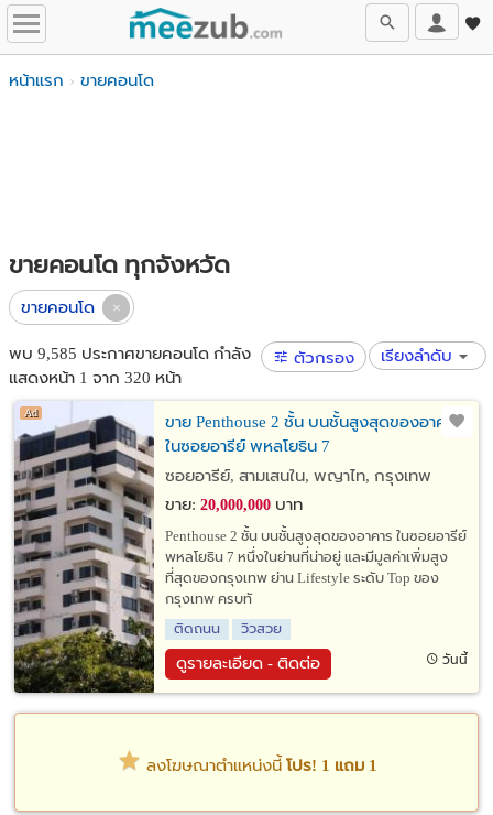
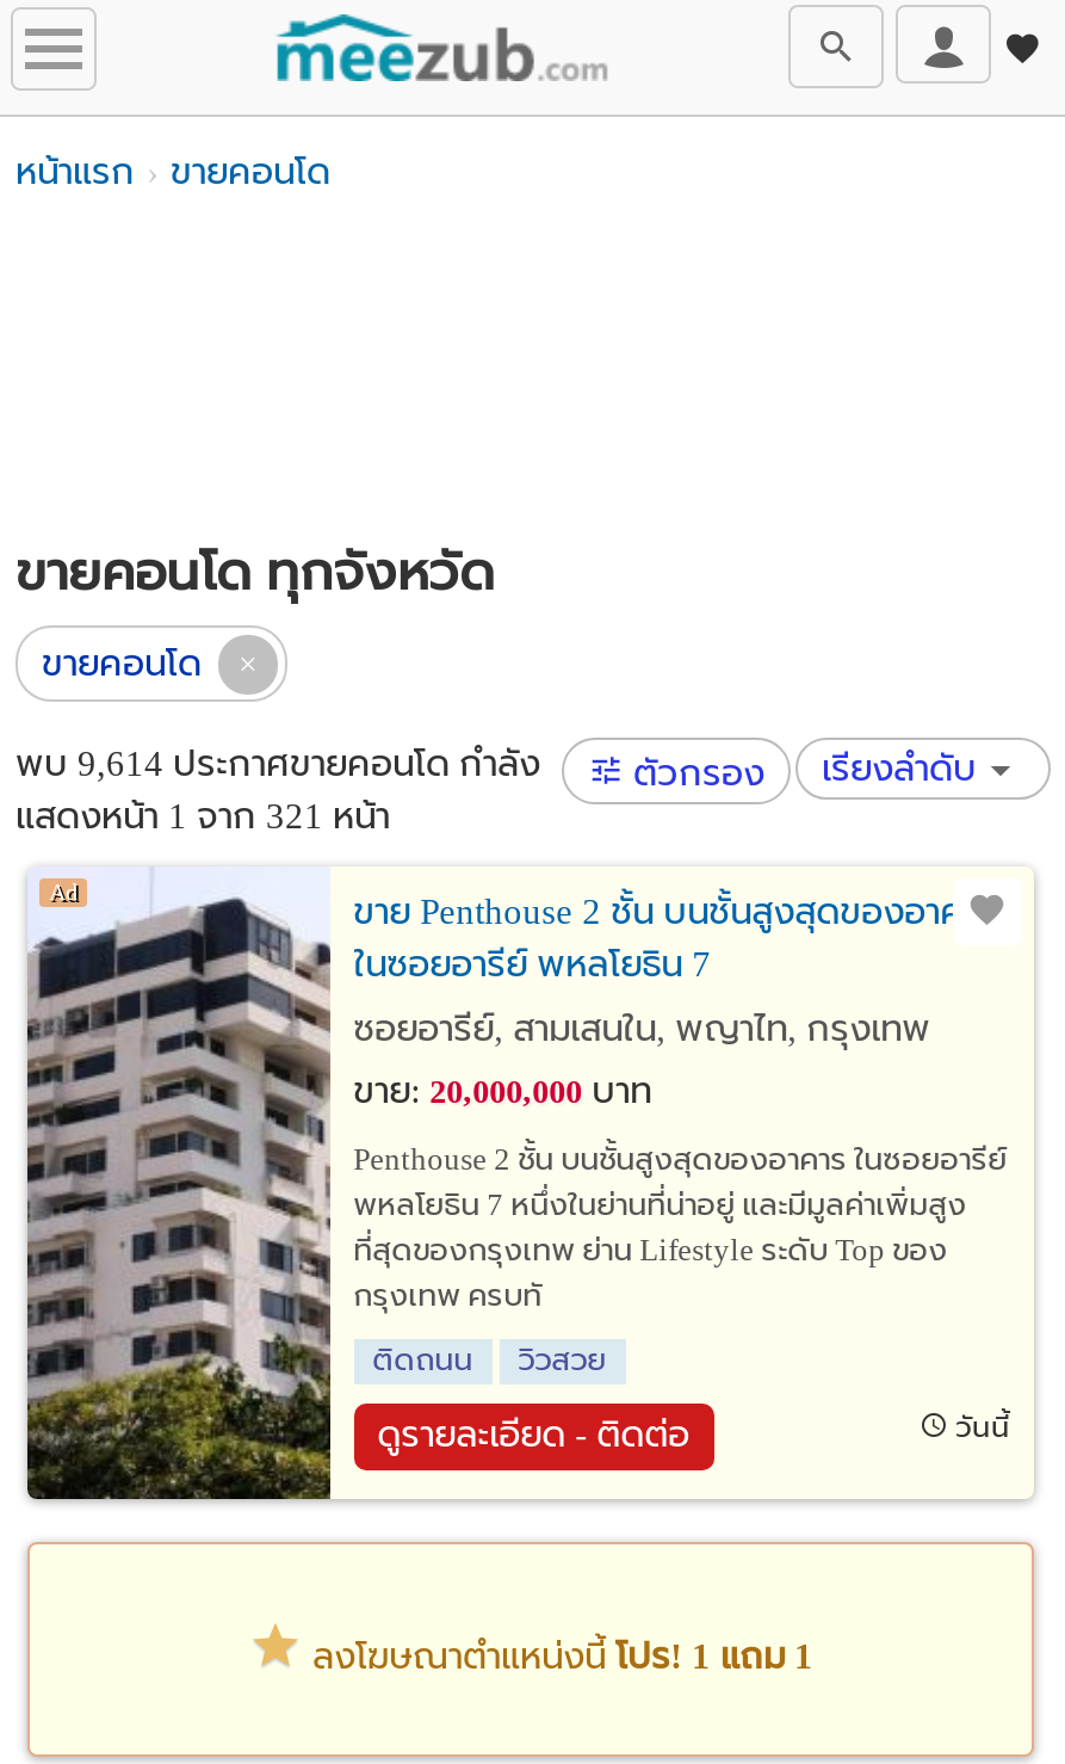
- พบ 9,585 ประกาศขายคอนโด กำลัง
+ พบ 9,614 ประกาศขายคอนโด กำลัง

- แสดงหน้า 1 จาก 320 หน้า
+ แสดงหน้า 1 จาก 321 หน้า
